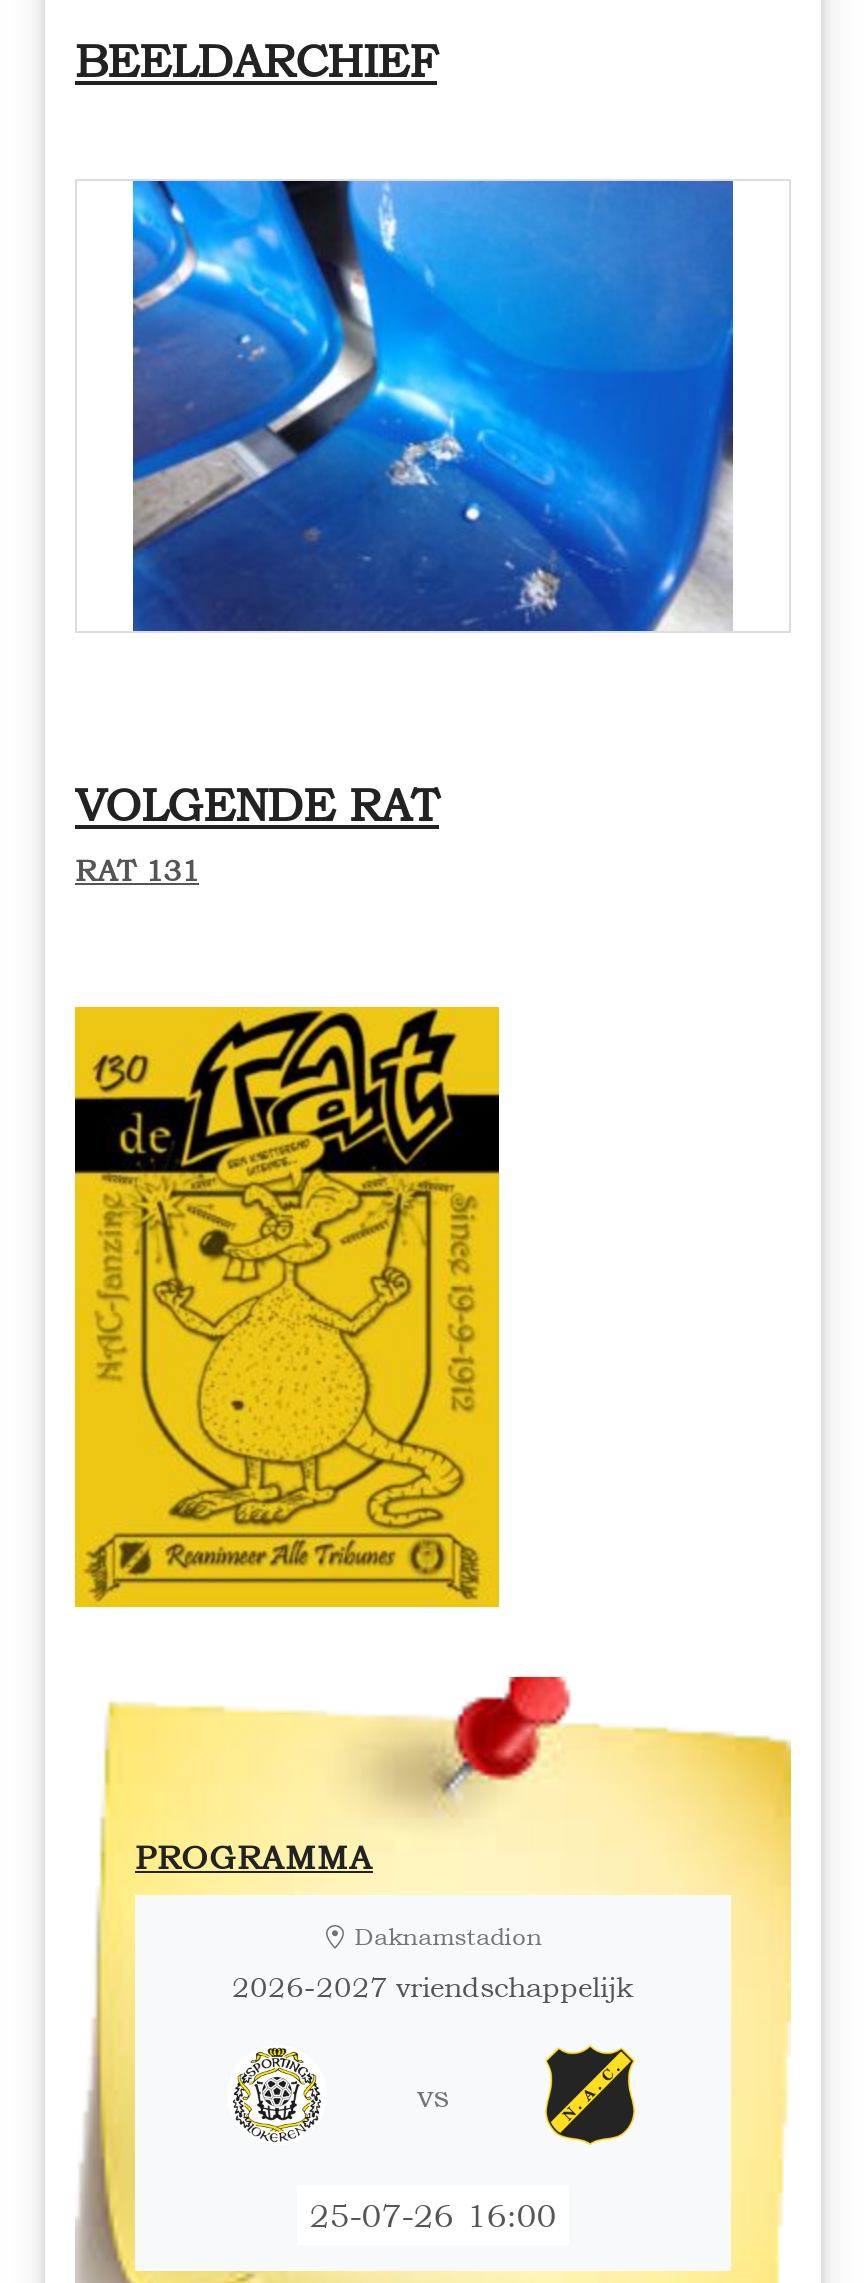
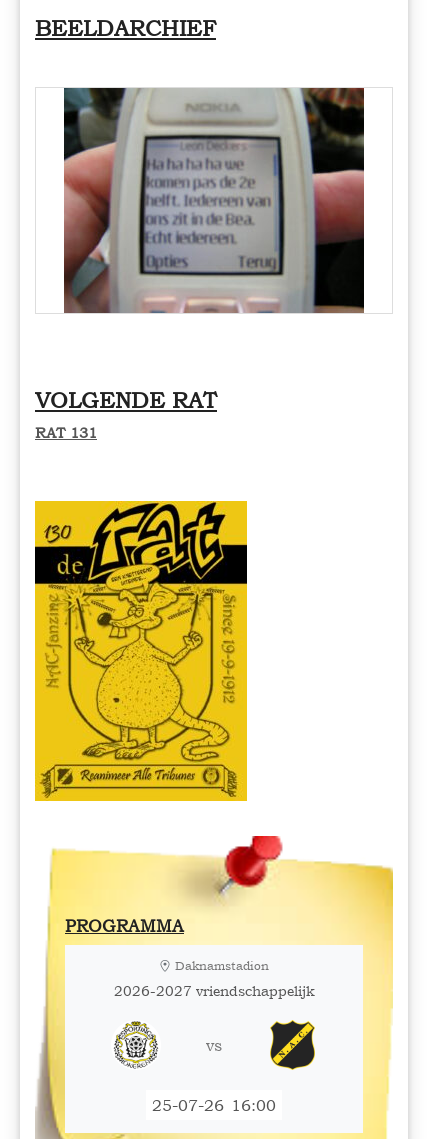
- [image]
+ [image]
